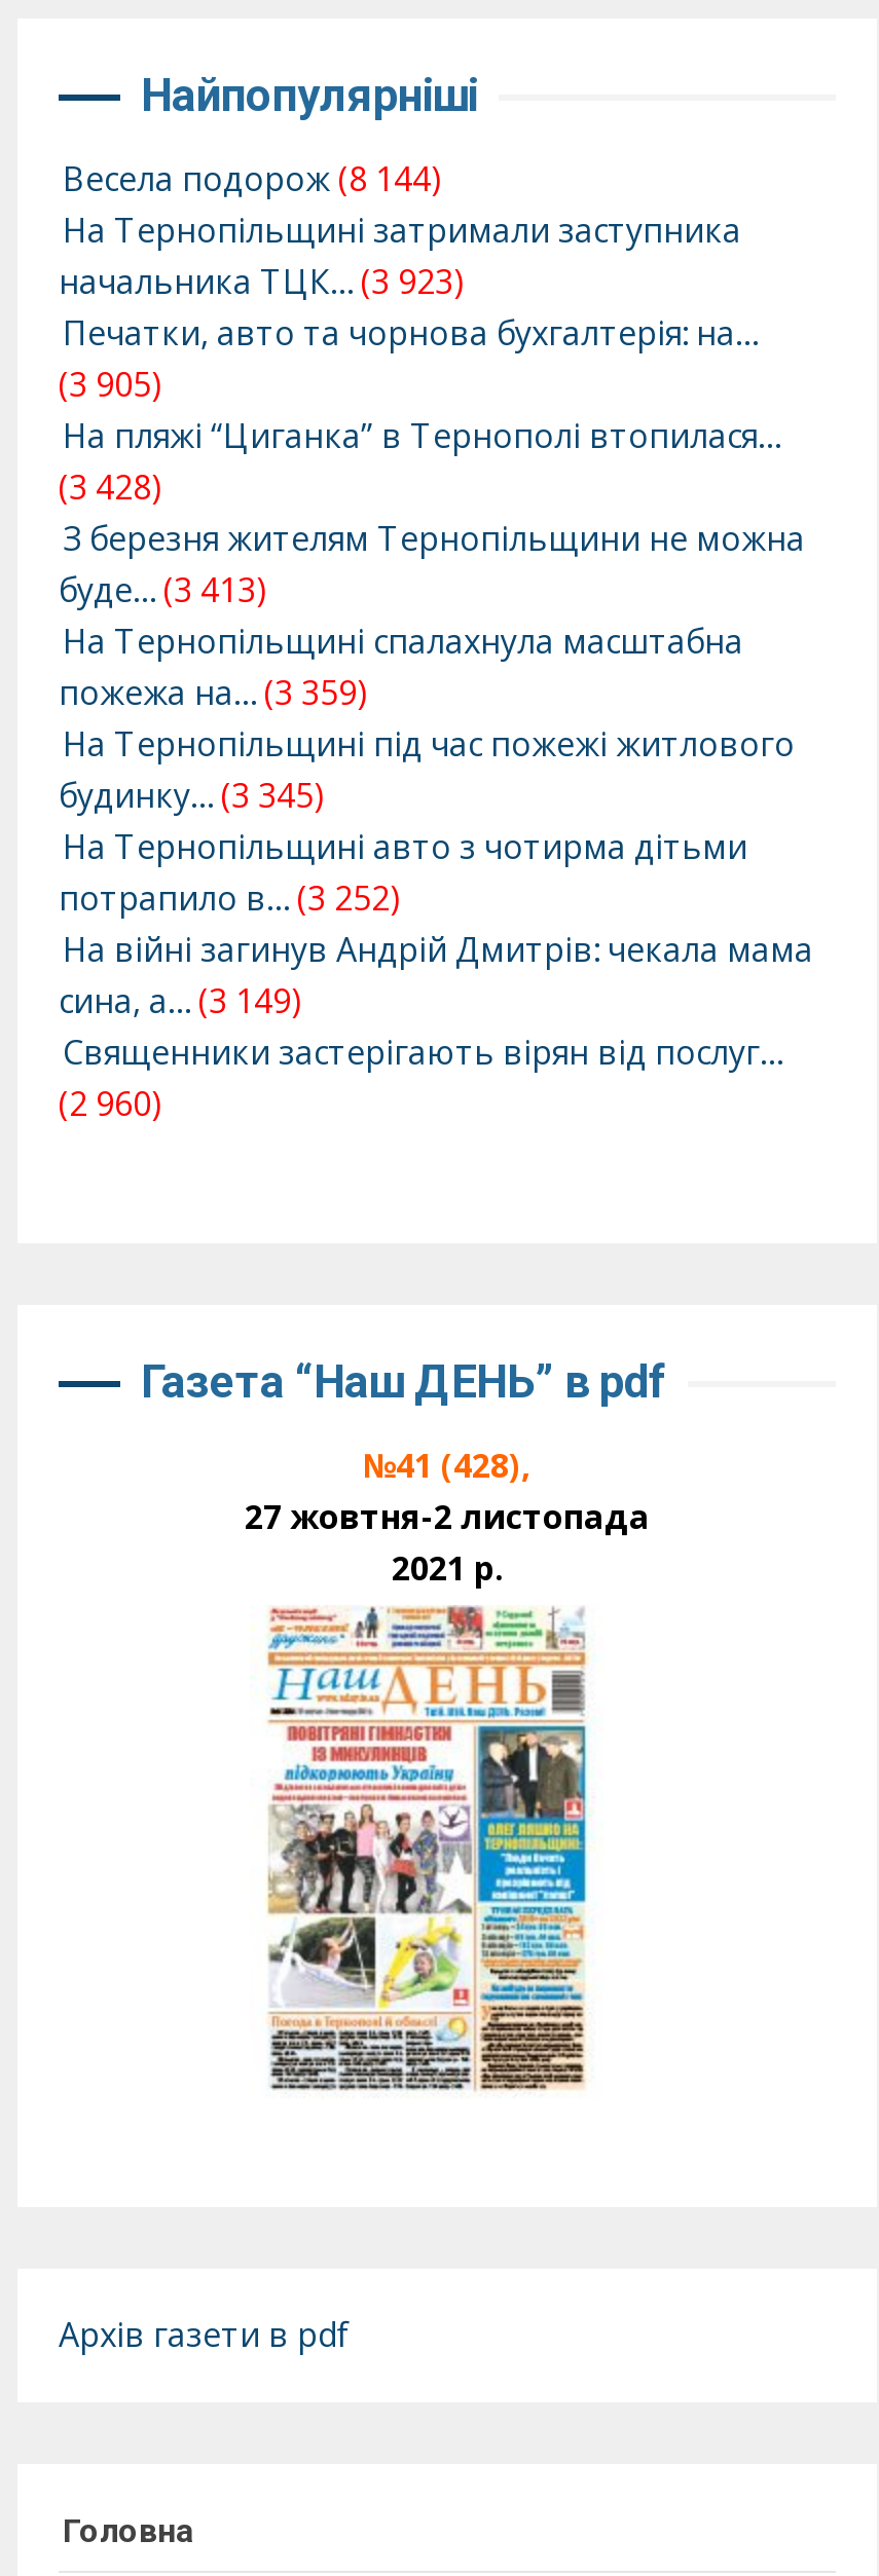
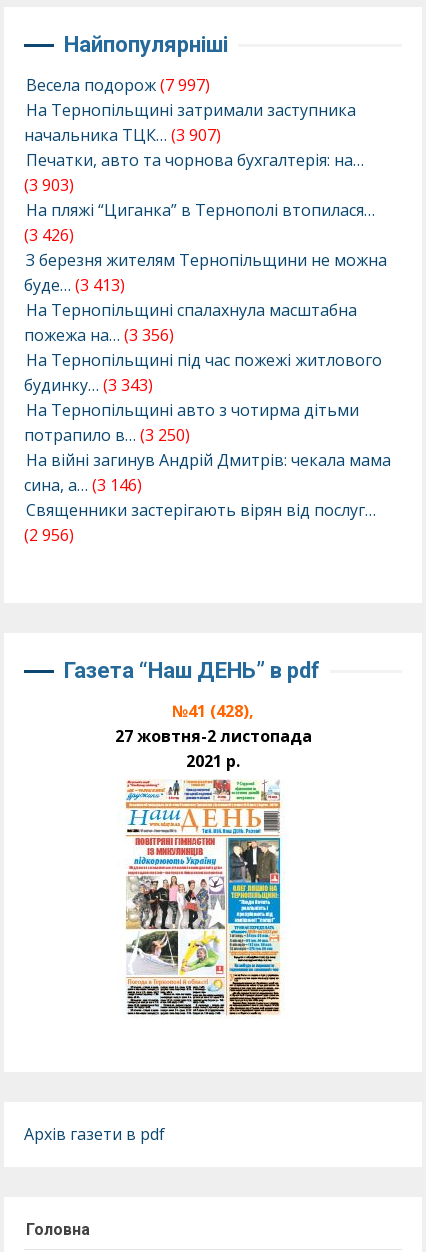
- Весела подорож (8 144)
+ Весела подорож (7 997)

- начальника ТЦК… (3 923)
+ начальника ТЦК… (3 907)

- (3 905)
+ (3 903)

- (3 428)
+ (3 426)

- пожежа на… (3 359)
+ пожежа на… (3 356)

- будинку… (3 345)
+ будинку… (3 343)

- потрапило в… (3 252)
+ потрапило в… (3 250)

- сина, а… (3 149)
+ сина, а… (3 146)

- (2 960)
+ (2 956)
